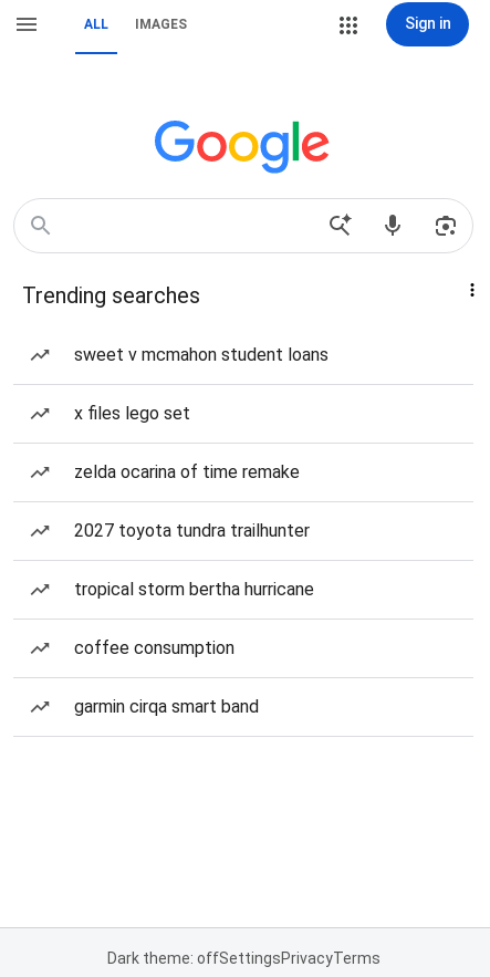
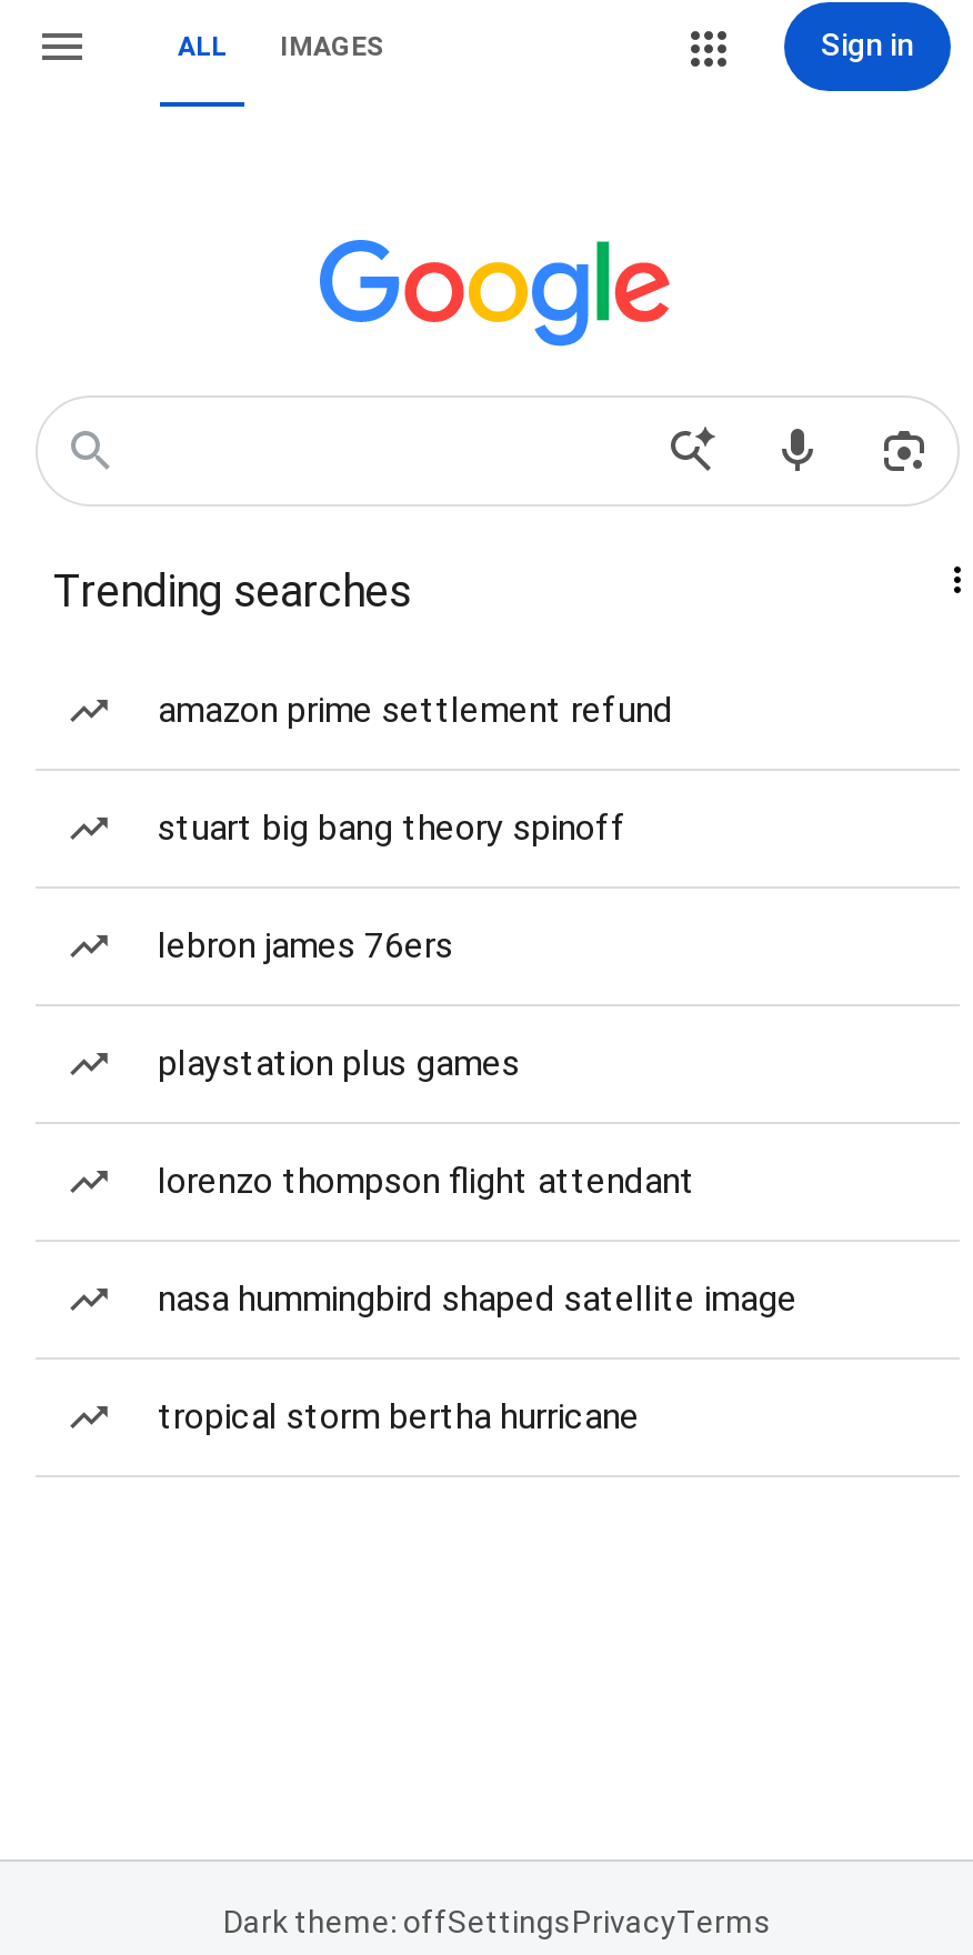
- sweet v mcmahon student loans
- x files lego set
- zelda ocarina of time remake
- 2027 toyota tundra trailhunter
+ amazon prime settlement refund
+ stuart big bang theory spinoff
+ lebron james 76ers
+ playstation plus games
+ lorenzo thompson flight attendant
+ nasa hummingbird shaped satellite image

moved down: tropical storm bertha hurricane

- coffee consumption
- garmin cirqa smart band
